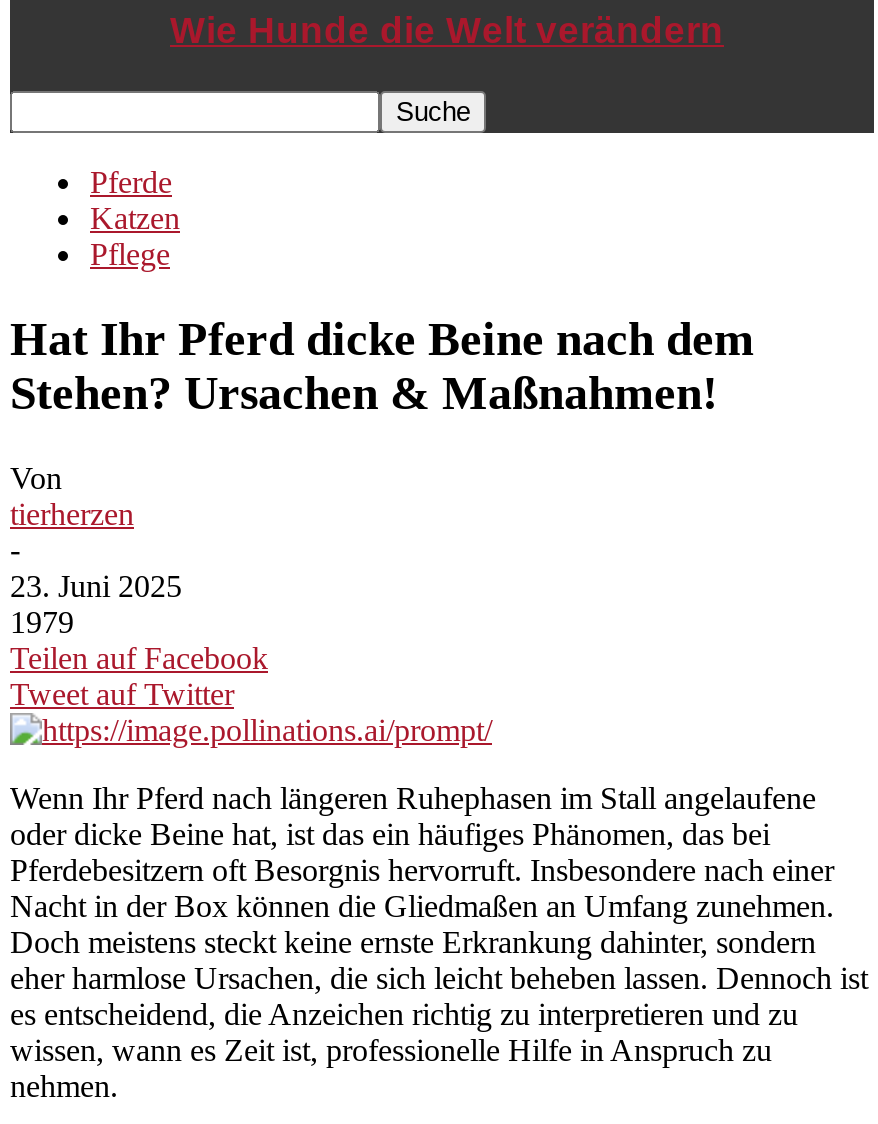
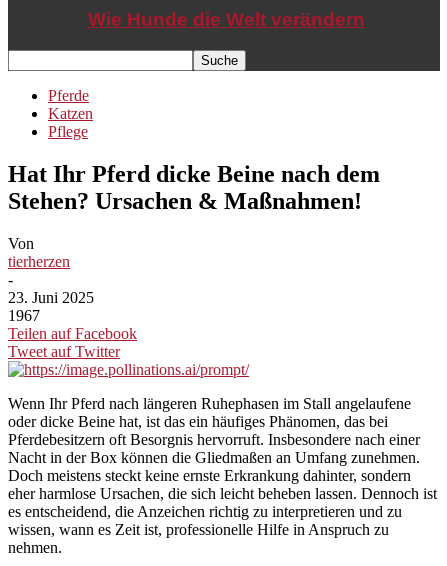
- 1979
+ 1967
